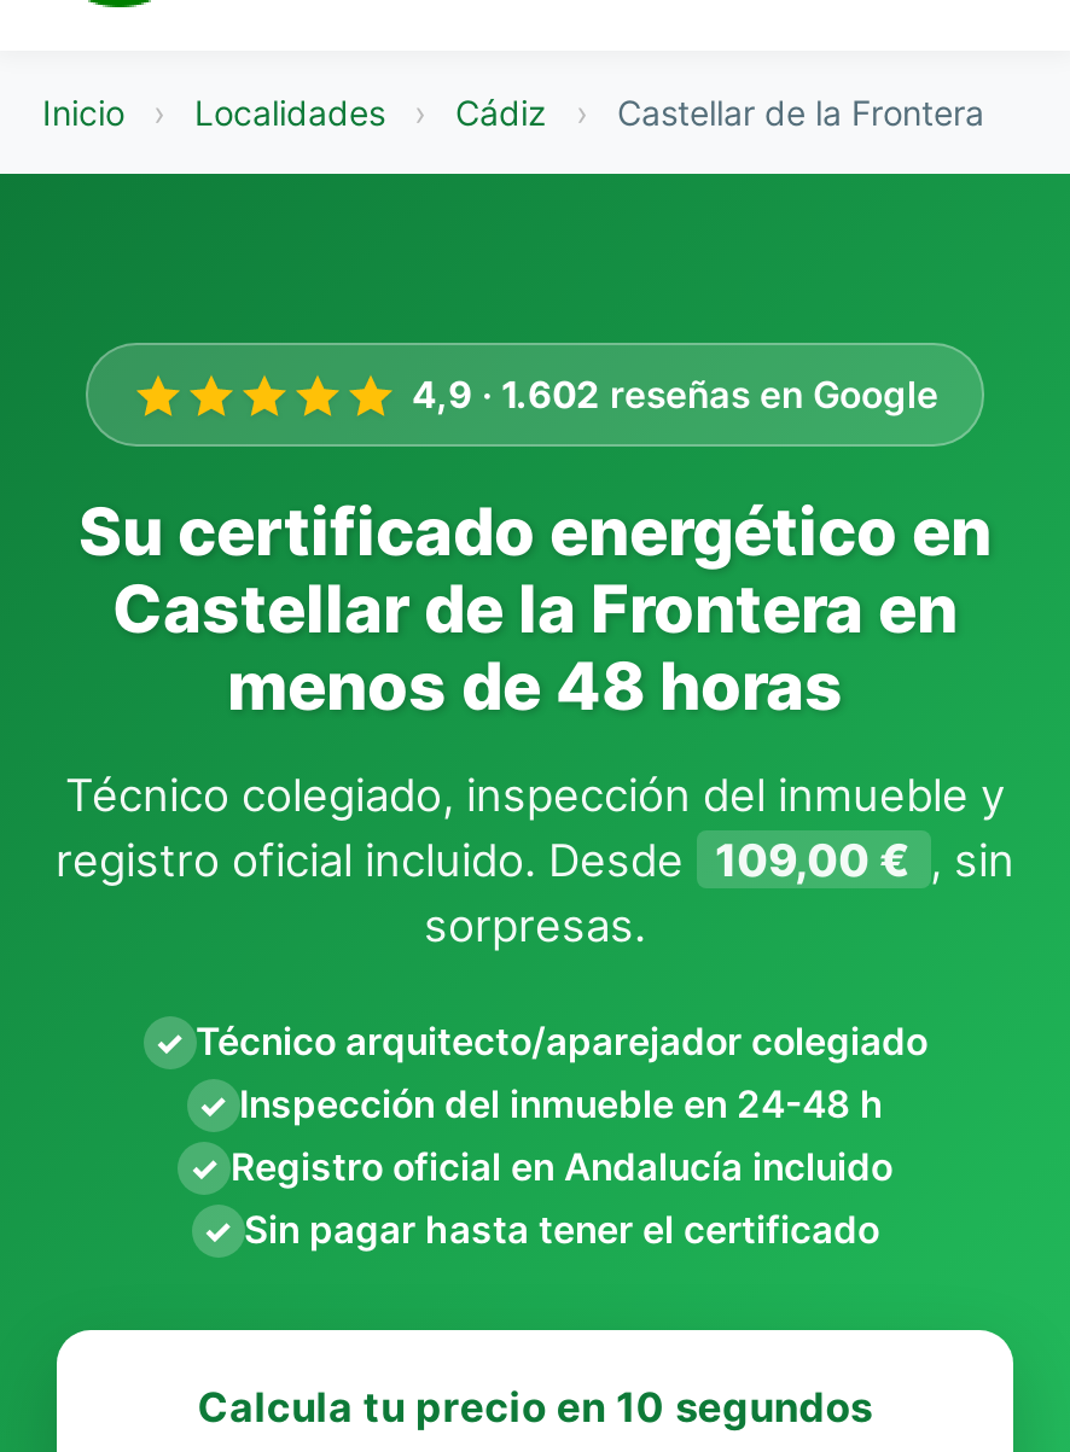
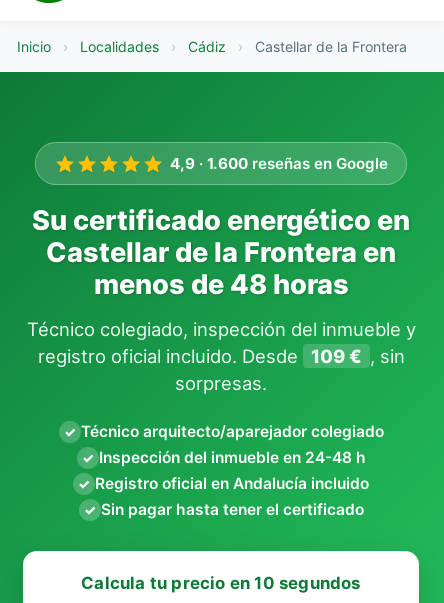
- 4,9 · 1.602 reseñas en Google
+ 4,9 · 1.600 reseñas en Google

- registro oficial incluido. Desde 109,00 € , sin
+ registro oficial incluido. Desde 109 € , sin
